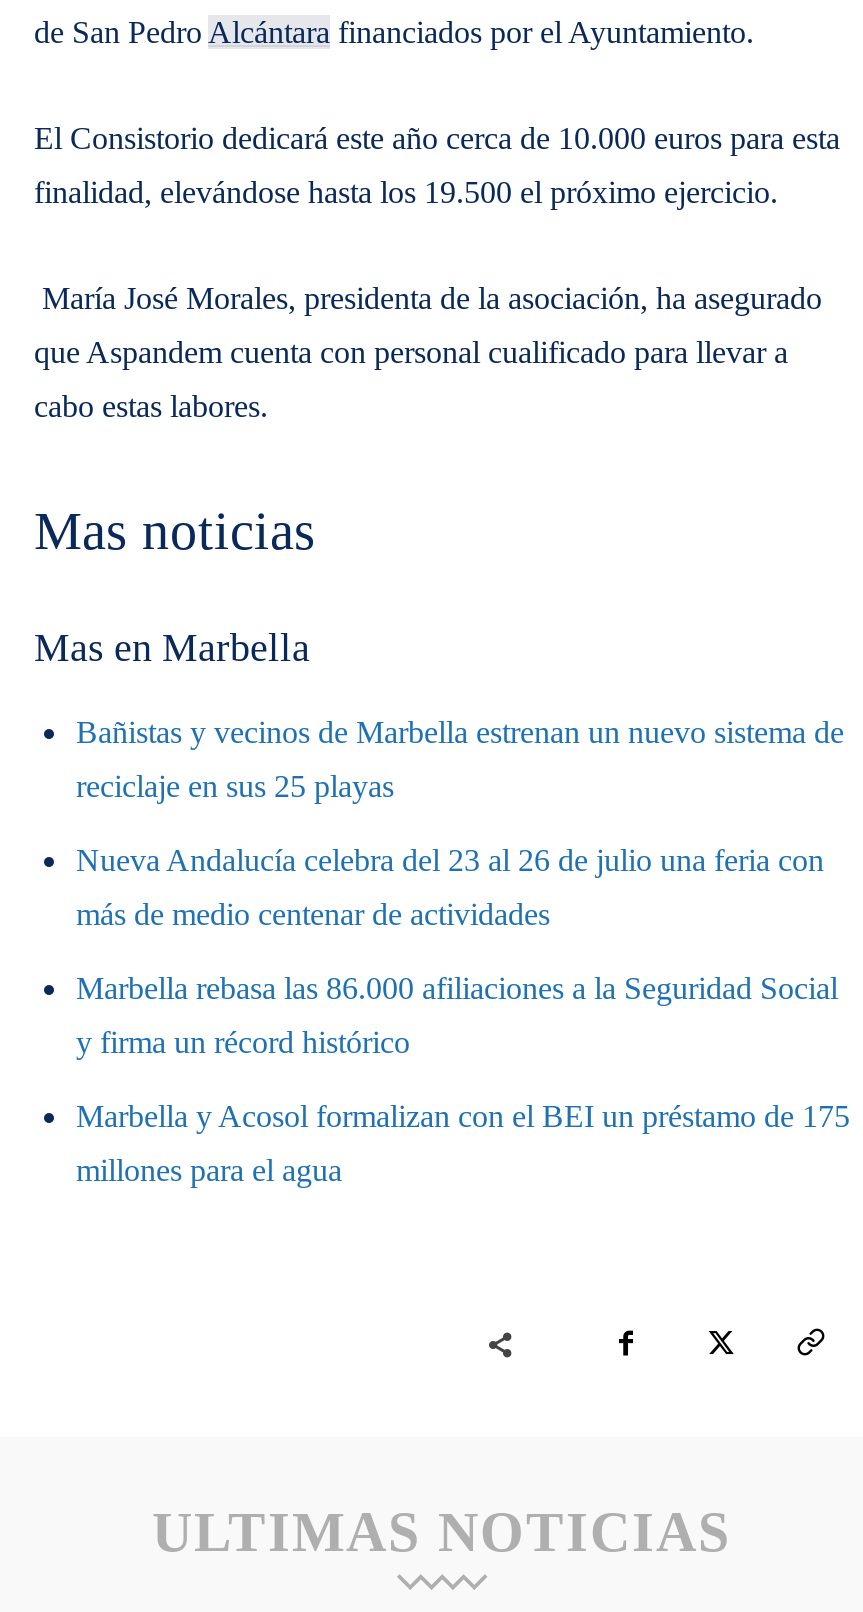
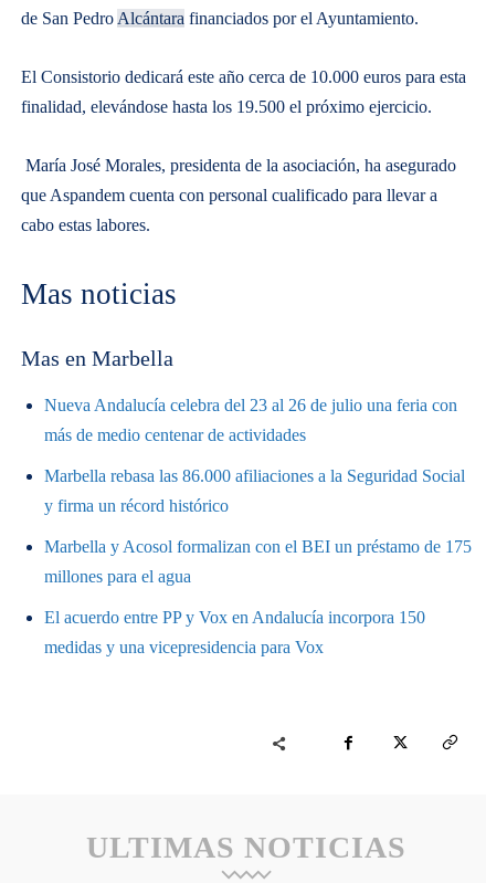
- Bañistas y vecinos de Marbella estrenan un nuevo sistema de
- reciclaje en sus 25 playas

moved up: Nueva Andalucía celebra del 23 al 26 de julio una feria con | más de medio centenar de actividades | Marbella rebasa las 86.000 afiliaciones a la Seguridad Social | y firma un récord histórico | Marbella y Acosol formalizan con el BEI un préstamo de 175 | millones para el agua

+ El acuerdo entre PP y Vox en Andalucía incorpora 150
+ medidas y una vicepresidencia para Vox
